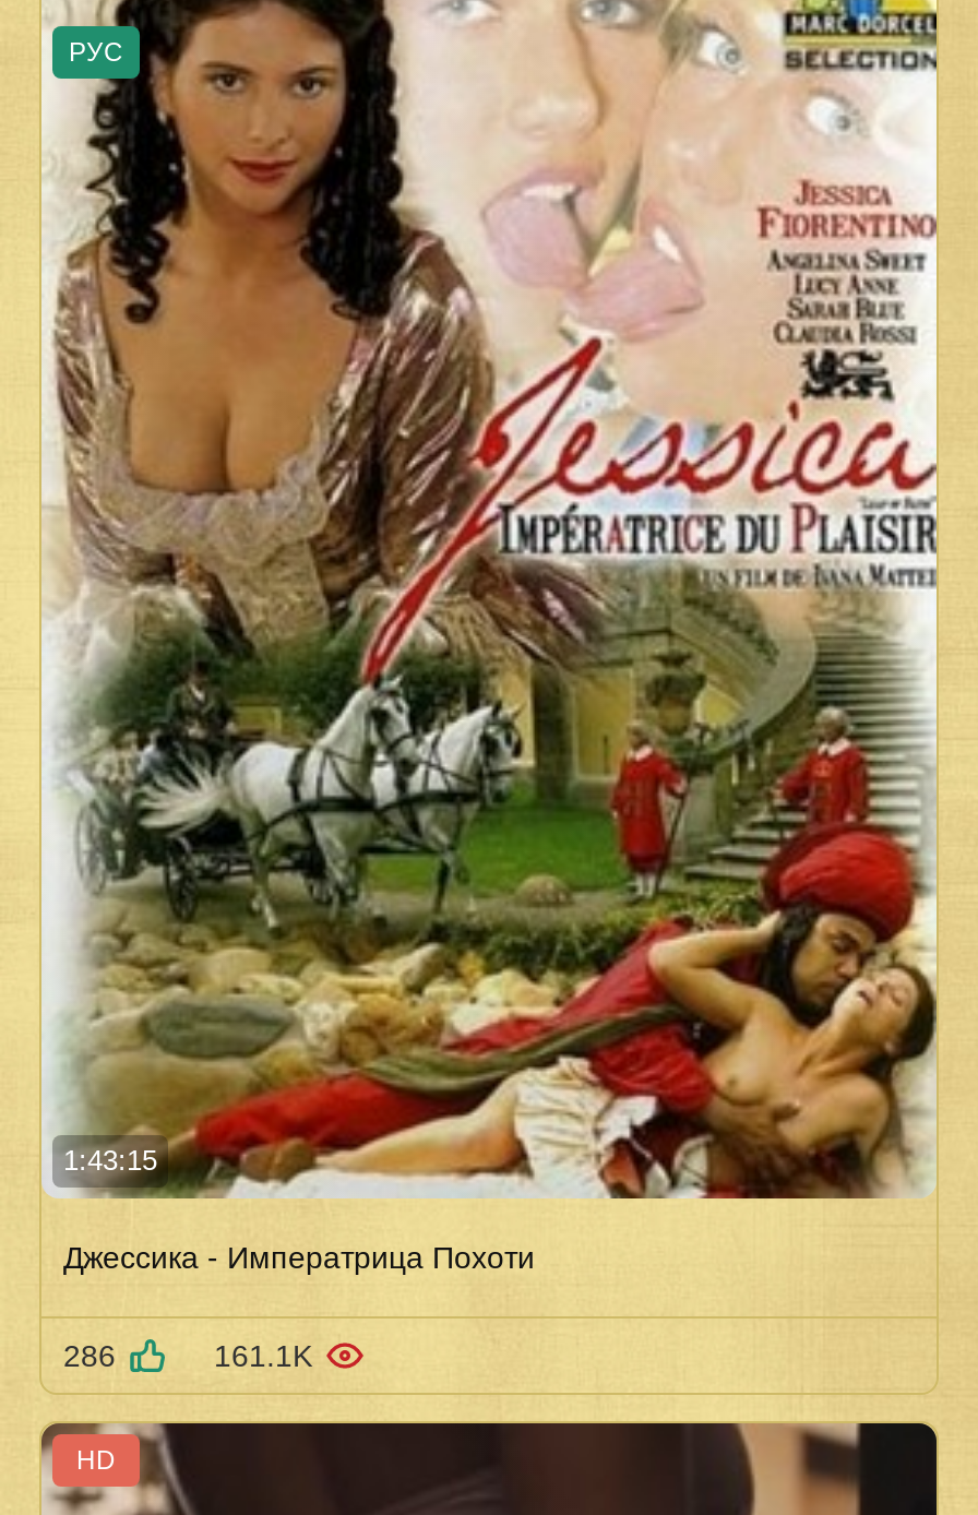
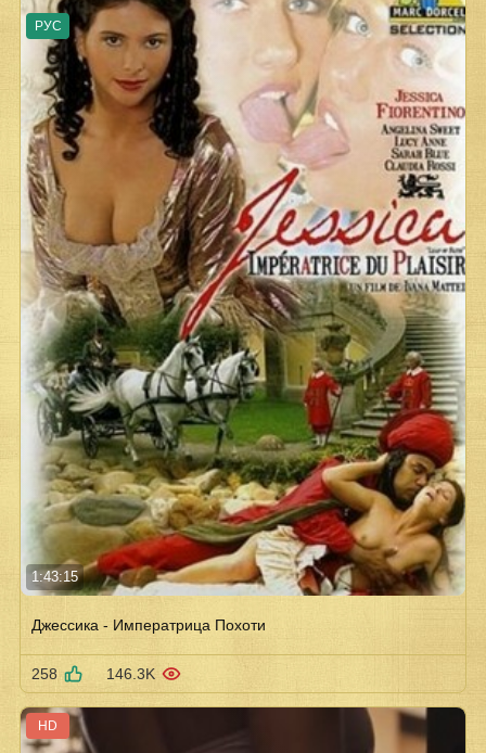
- 286
- 161.1K
+ 258
+ 146.3K
